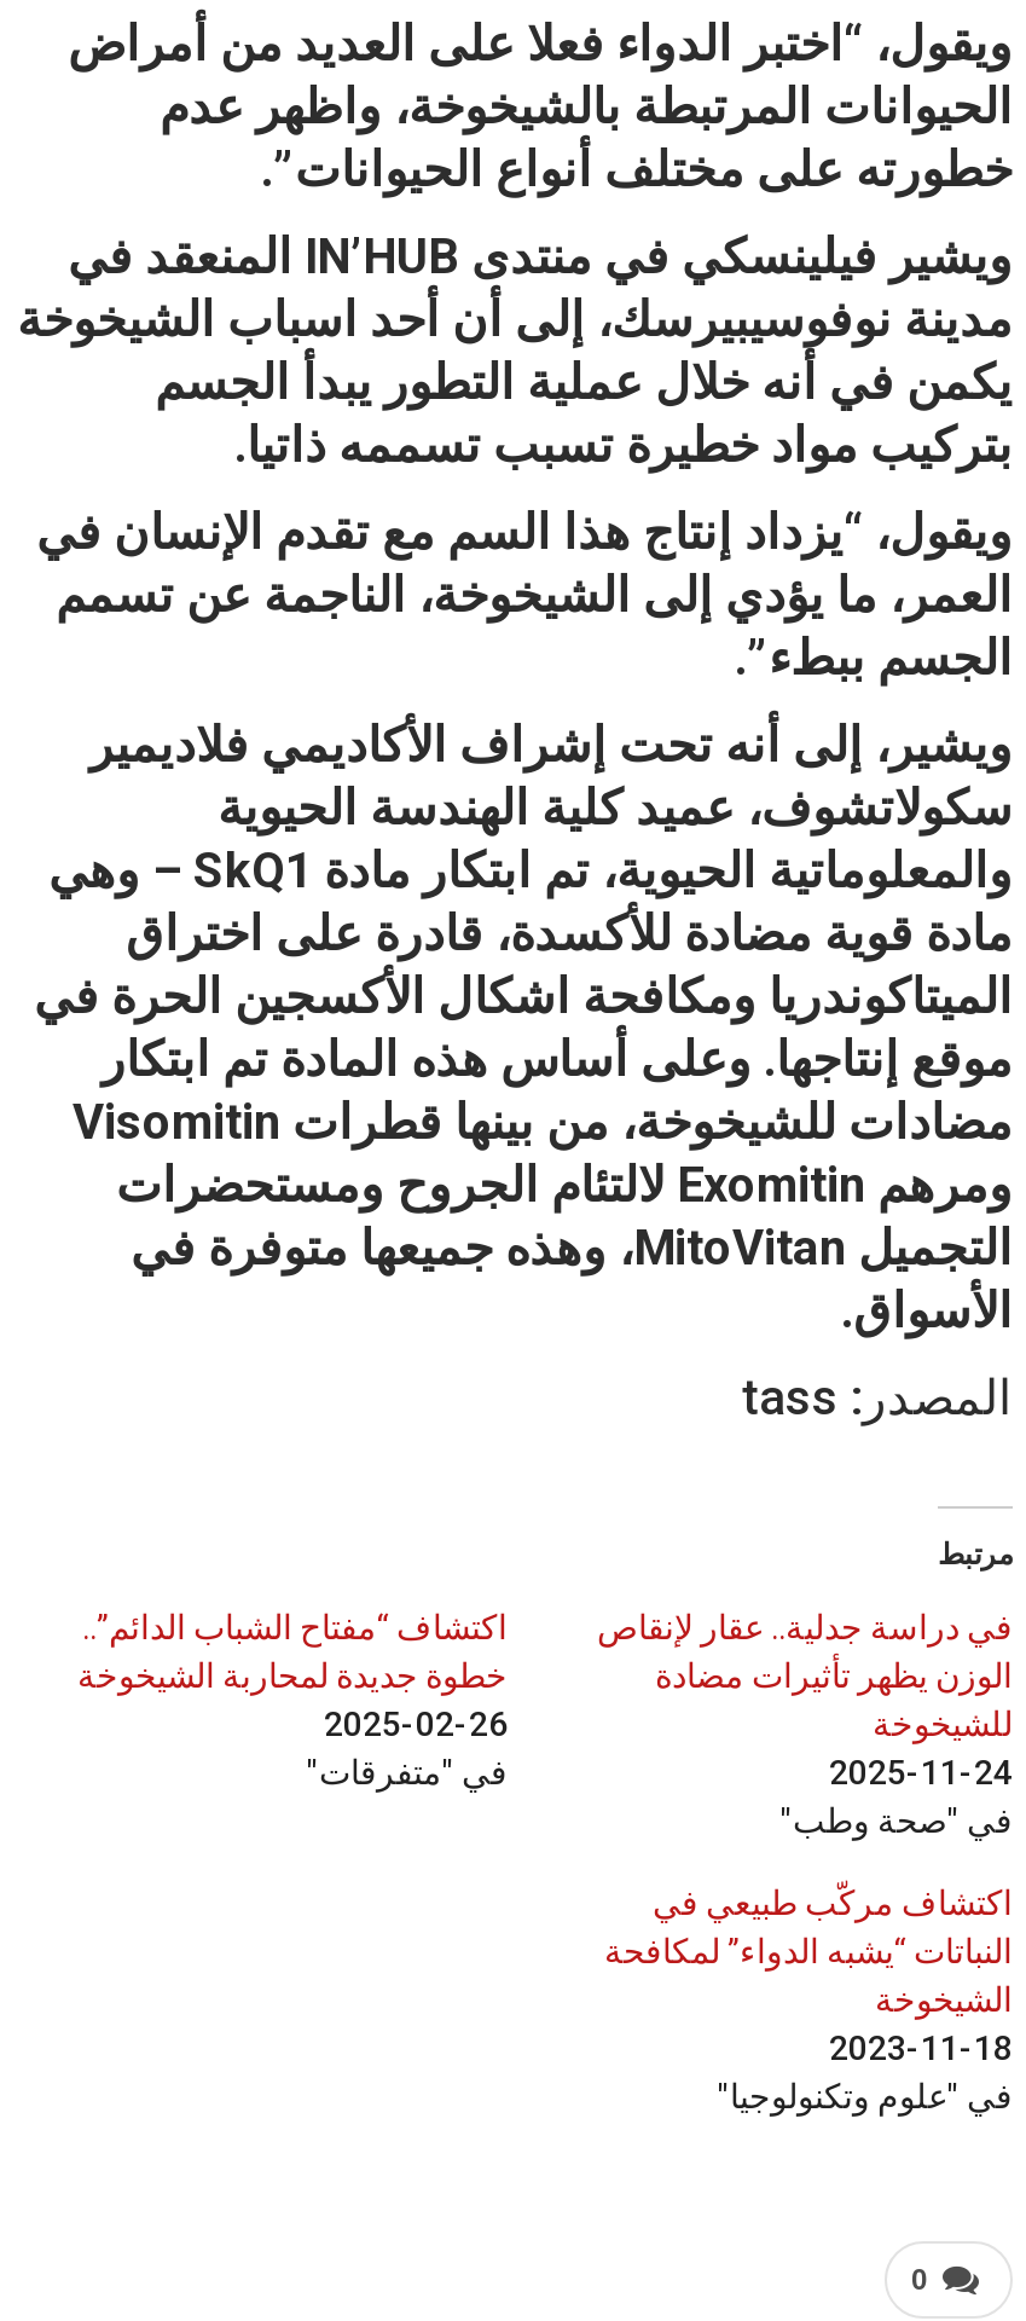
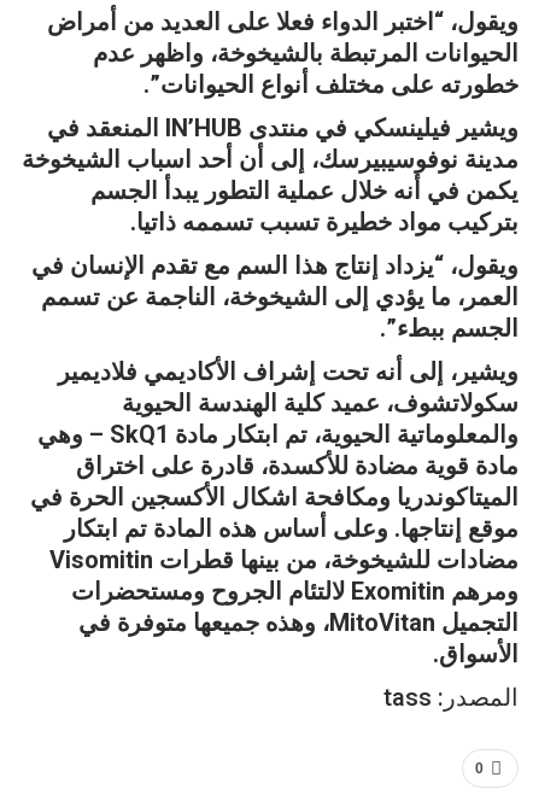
- مرتبط
- في دراسة جدلية.. عقار لإنقاص
- الوزن يظهر تأثيرات مضادة
- للشيخوخة
- 2025-11-24
- في "صحة وطب"

- اكتشاف “مفتاح الشباب الدائم”..
- خطوة جديدة لمحاربة الشيخوخة
- 2025-02-26
- في "متفرقات"
- اكتشاف مركّب طبيعي في
- النباتات “يشبه الدواء” لمكافحة
- الشيخوخة
- 2023-11-18
- في "علوم وتكنولوجيا"
